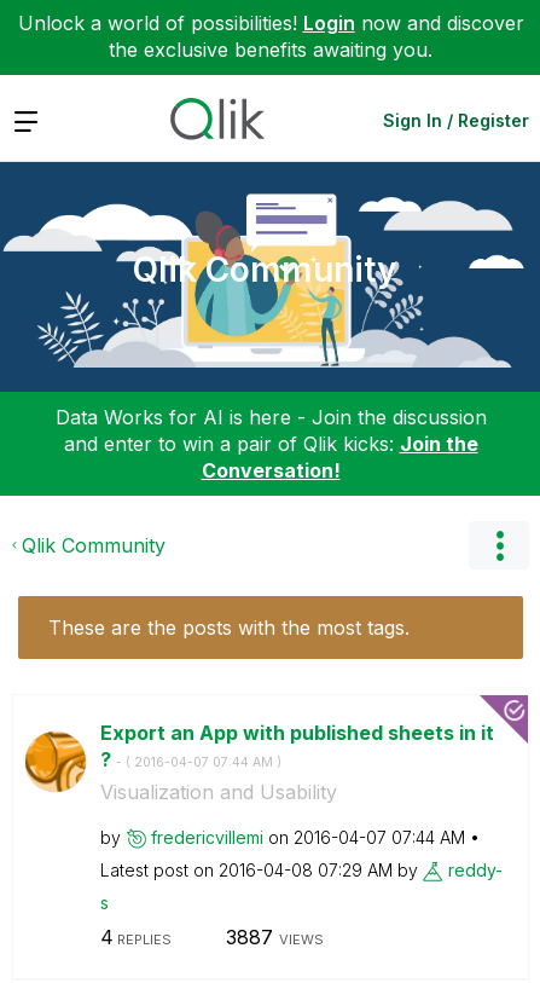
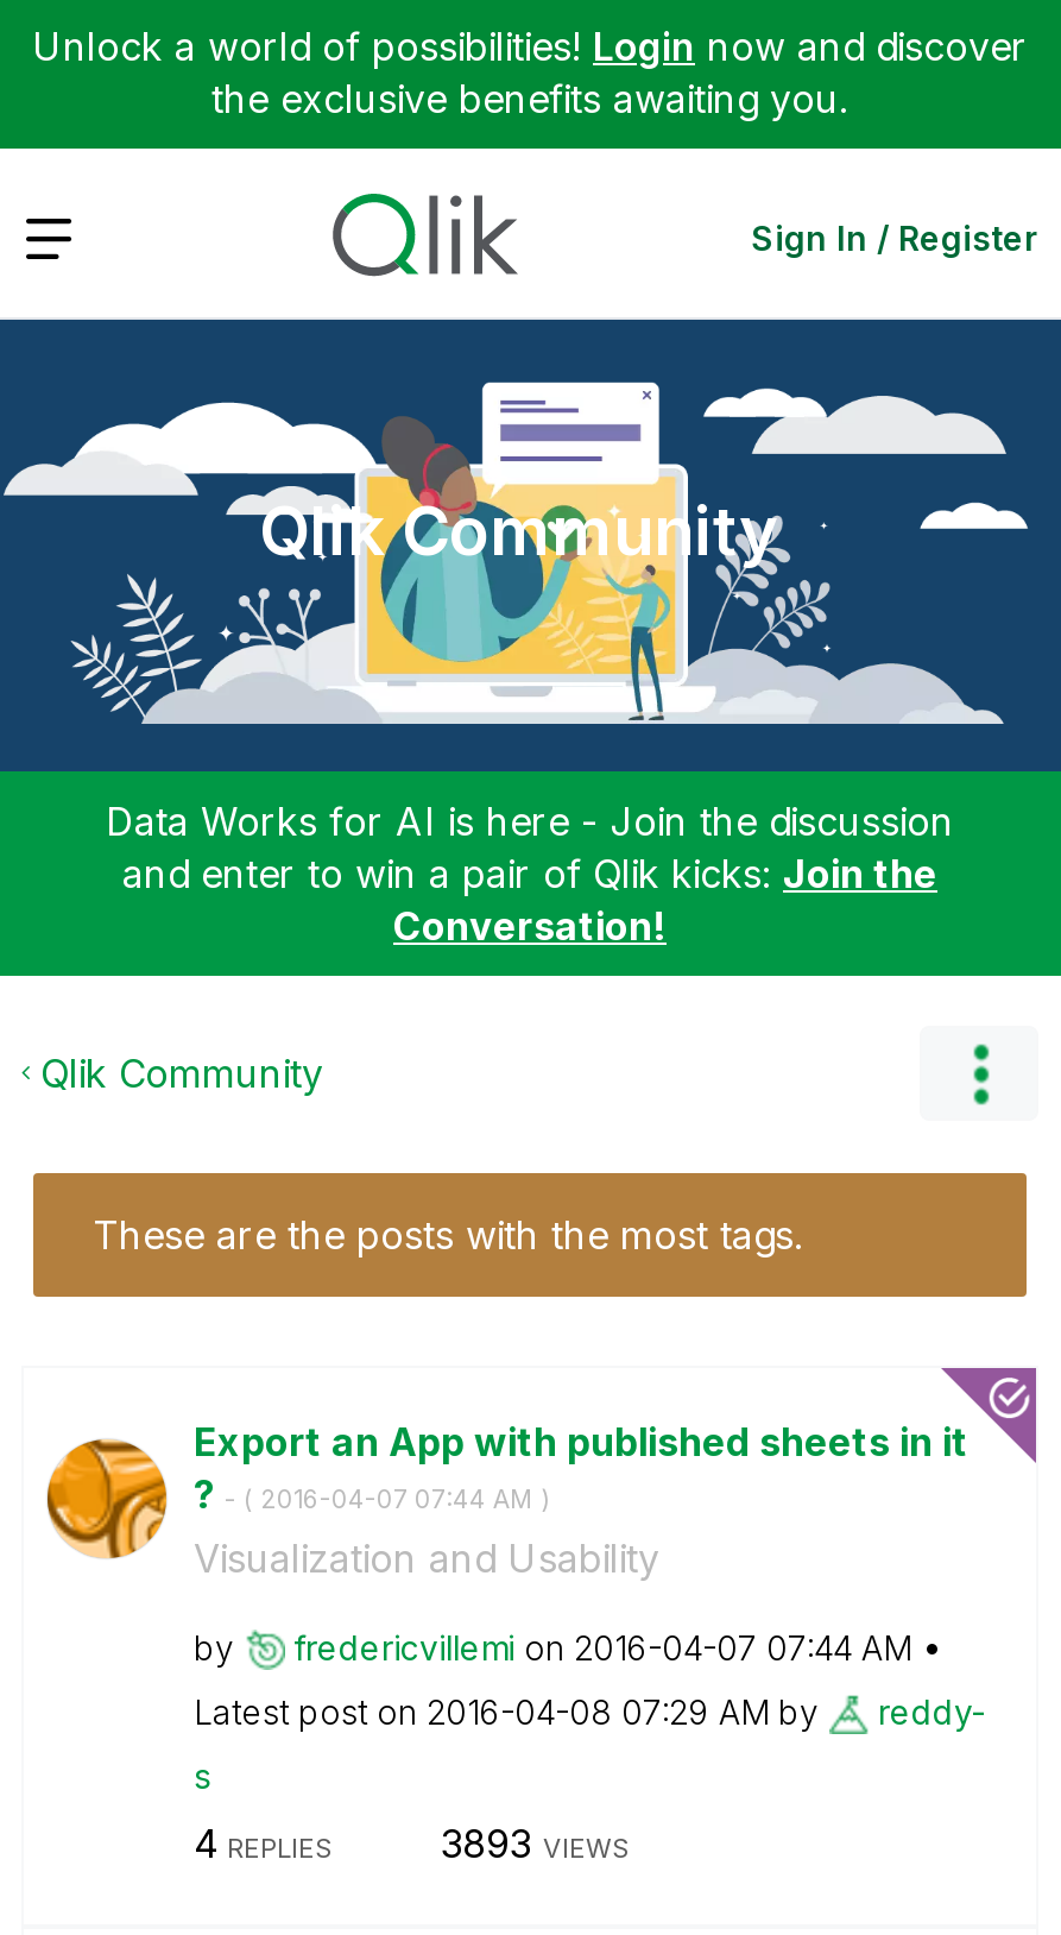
- 3887 VIEWS
+ 3893 VIEWS
